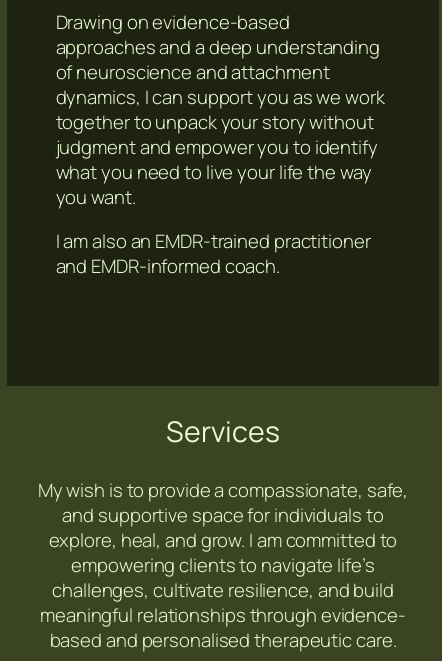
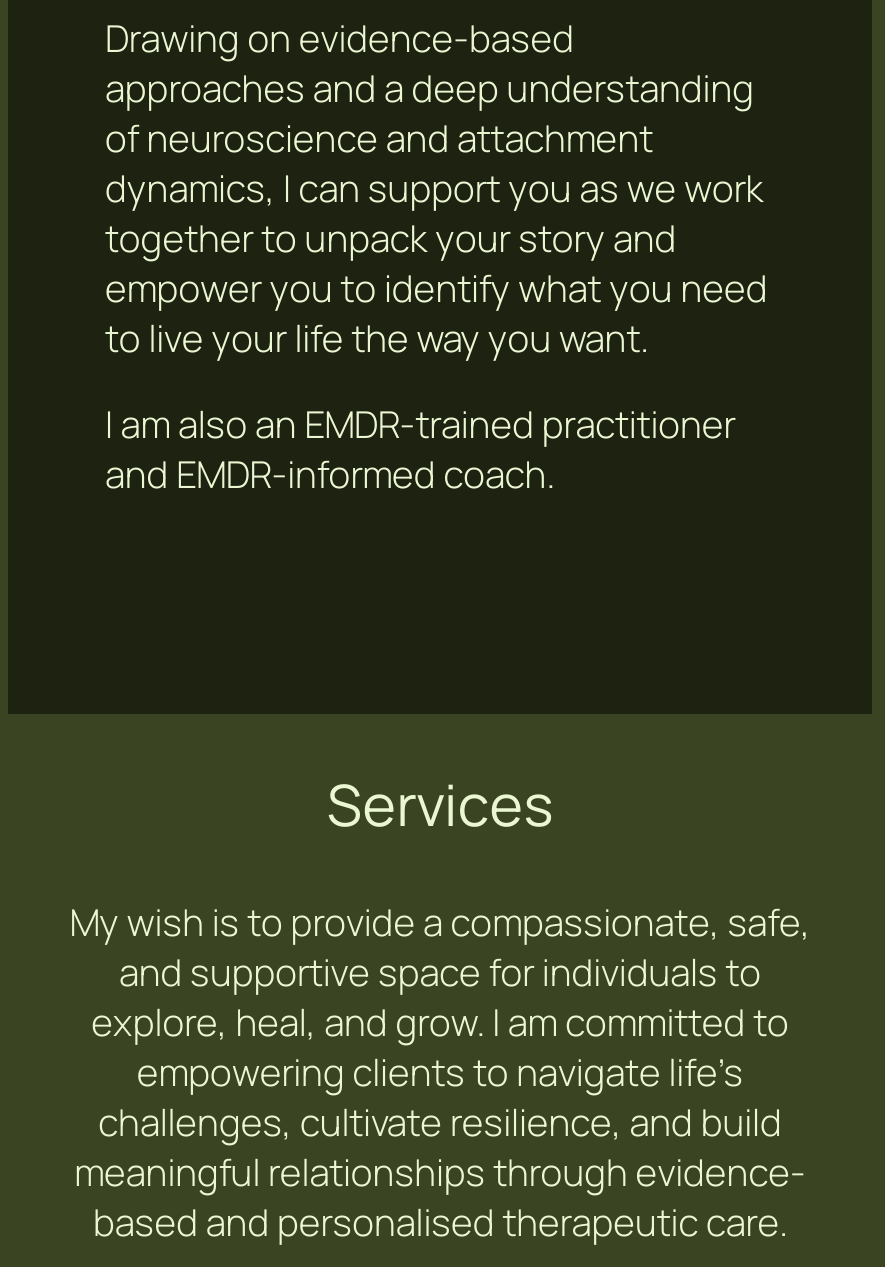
- together to unpack your story without
- judgment and empower you to identify
- what you need to live your life the way
- you want.
+ together to unpack your story and
+ empower you to identify what you need
+ to live your life the way you want.
